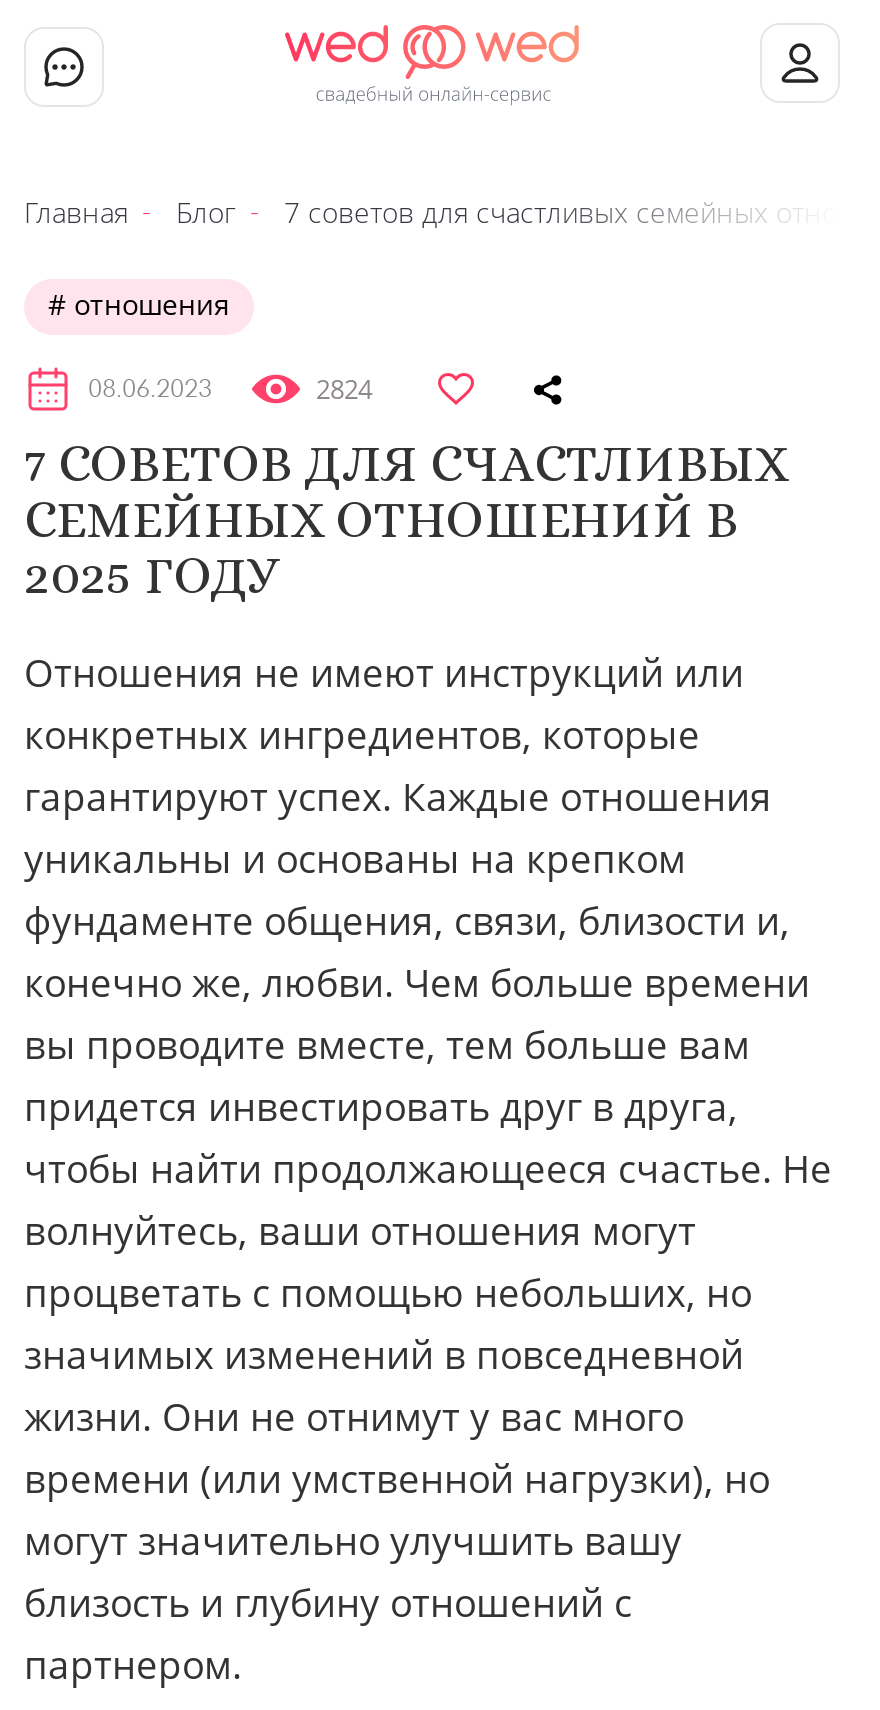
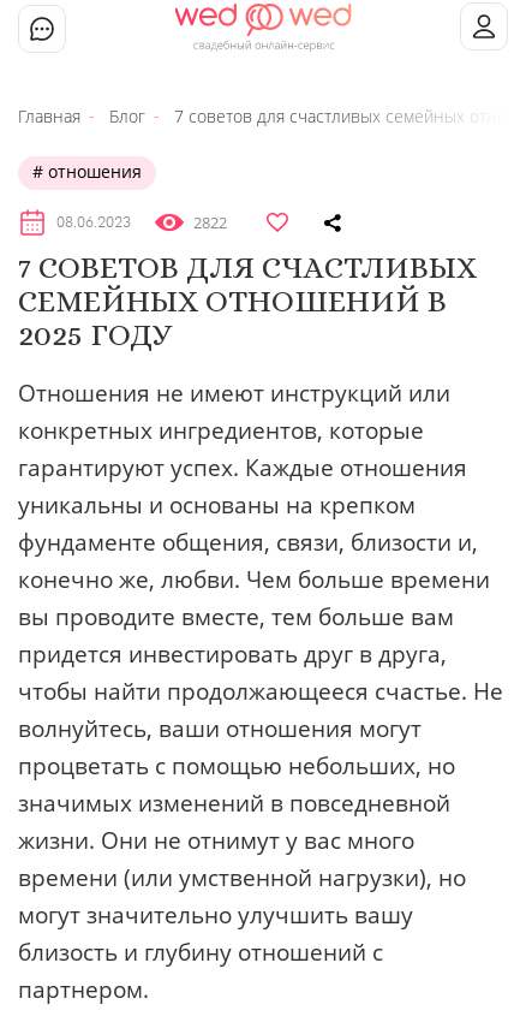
- 2824
+ 2822
